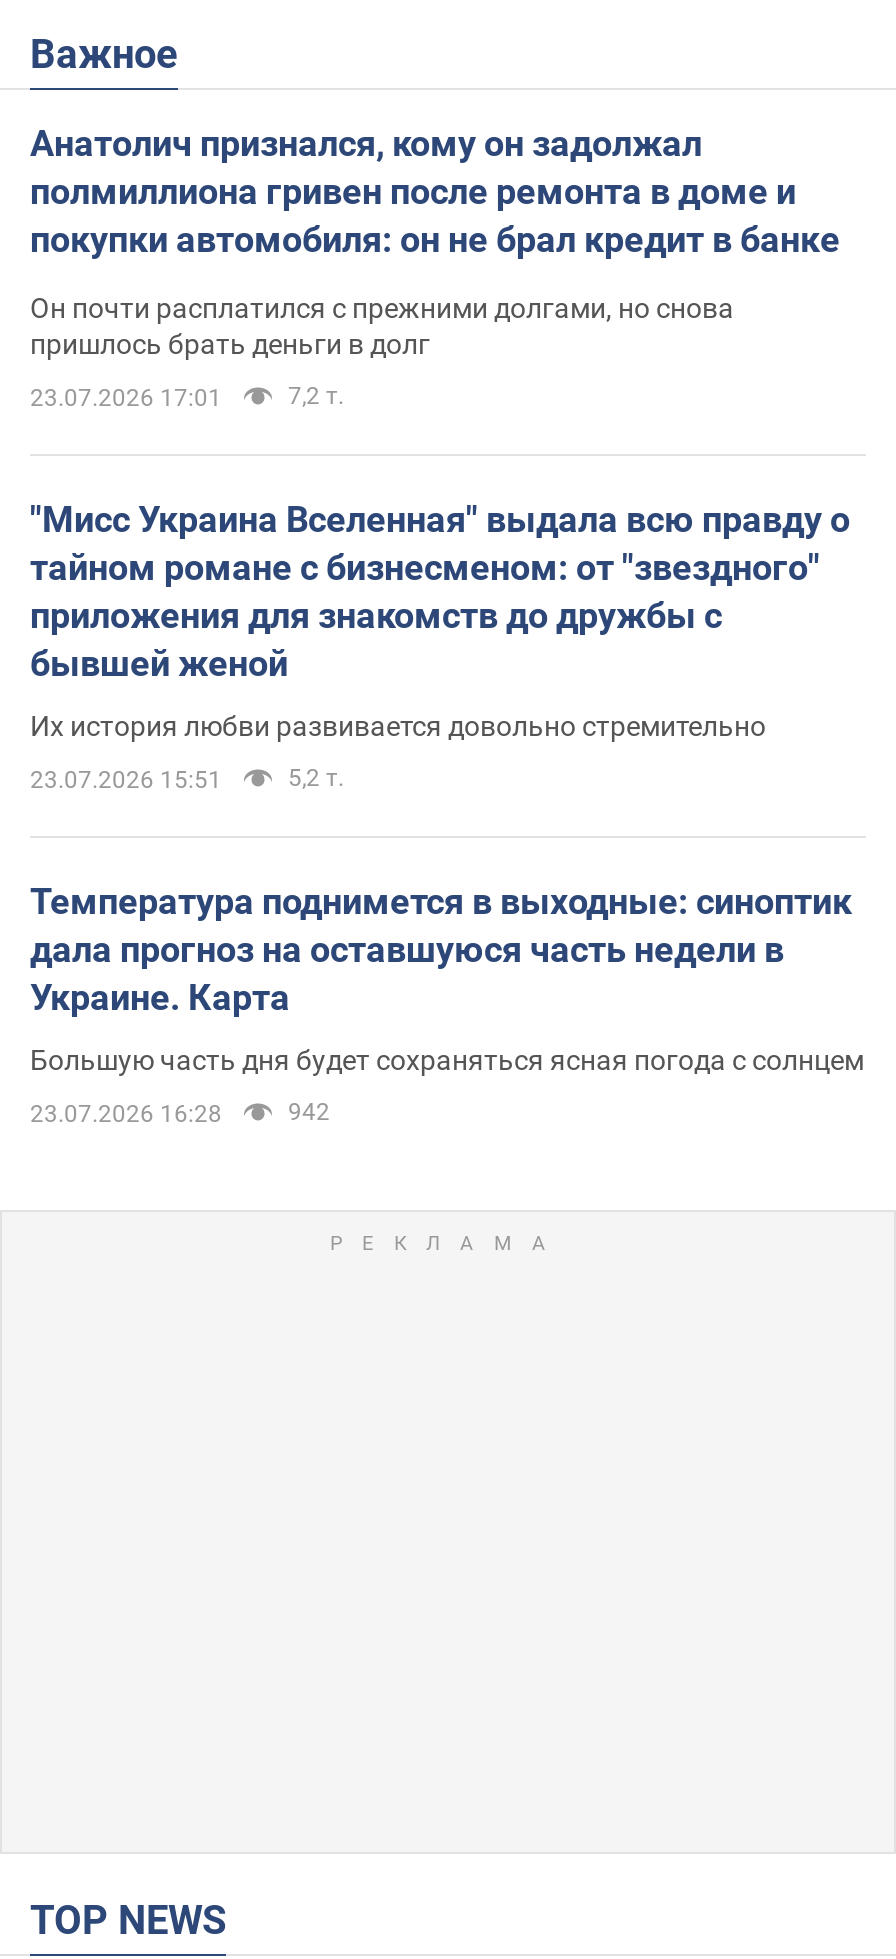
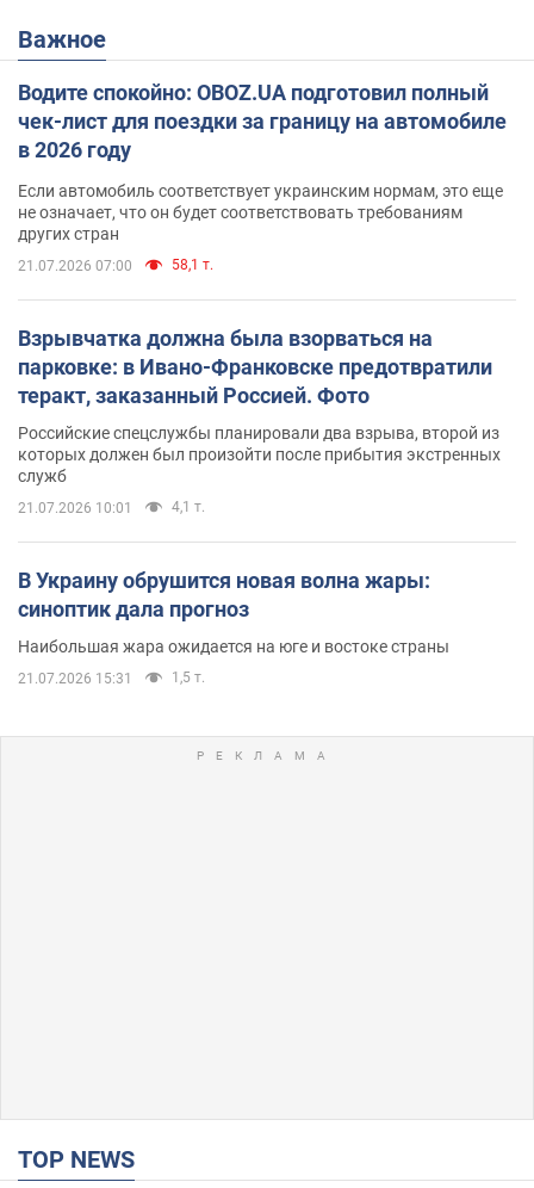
- Анатолич признался, кому он задолжал
- полмиллиона гривен после ремонта в доме и
- покупки автомобиля: он не брал кредит в банке
+ Водите спокойно: OBOZ.UA подготовил полный
+ чек-лист для поездки за границу на автомобиле
+ в 2026 году

- Он почти расплатился с прежними долгами, но снова
- пришлось брать деньги в долг
+ Если автомобиль соответствует украинским нормам, это еще
+ не означает, что он будет соответствовать требованиям
+ других стран

- 23.07.2026 17:01
- 7,2 т.
+ 21.07.2026 07:00
+ 58,1 т.

- "Мисс Украина Вселенная" выдала всю правду о
- тайном романе с бизнесменом: от "звездного"
- приложения для знакомств до дружбы с
- бывшей женой
+ Взрывчатка должна была взорваться на
+ парковке: в Ивано-Франковске предотвратили
+ теракт, заказанный Россией. Фото

- Их история любви развивается довольно стремительно
+ Российские спецслужбы планировали два взрыва, второй из
+ которых должен был произойти после прибытия экстренных
+ служб

- 23.07.2026 15:51
- 5,2 т.
+ 21.07.2026 10:01
+ 4,1 т.

- Температура поднимется в выходные: синоптик
- дала прогноз на оставшуюся часть недели в
- Украине. Карта
+ В Украину обрушится новая волна жары:
+ синоптик дала прогноз

- Большую часть дня будет сохраняться ясная погода с солнцем
+ Наибольшая жара ожидается на юге и востоке страны

- 23.07.2026 16:28
- 942
+ 21.07.2026 15:31
+ 1,5 т.
